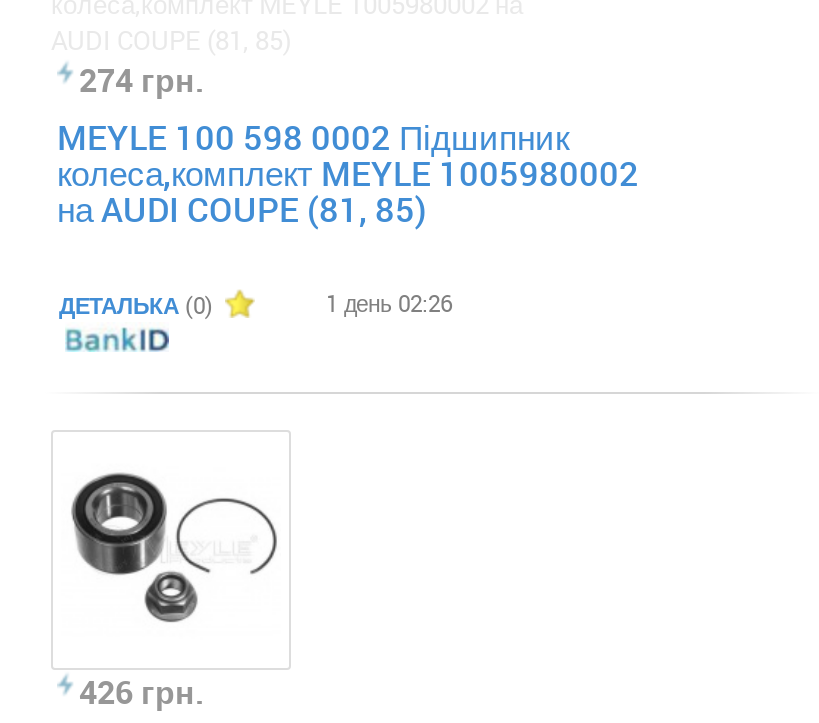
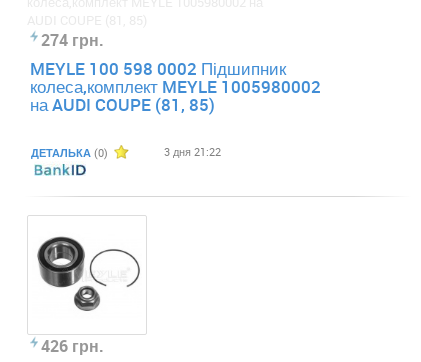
- 1 день 02:26
+ 3 дня 21:22
